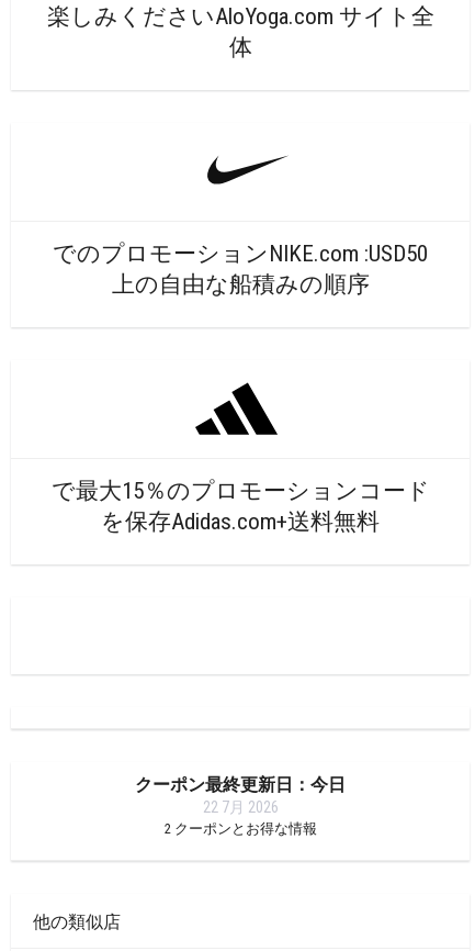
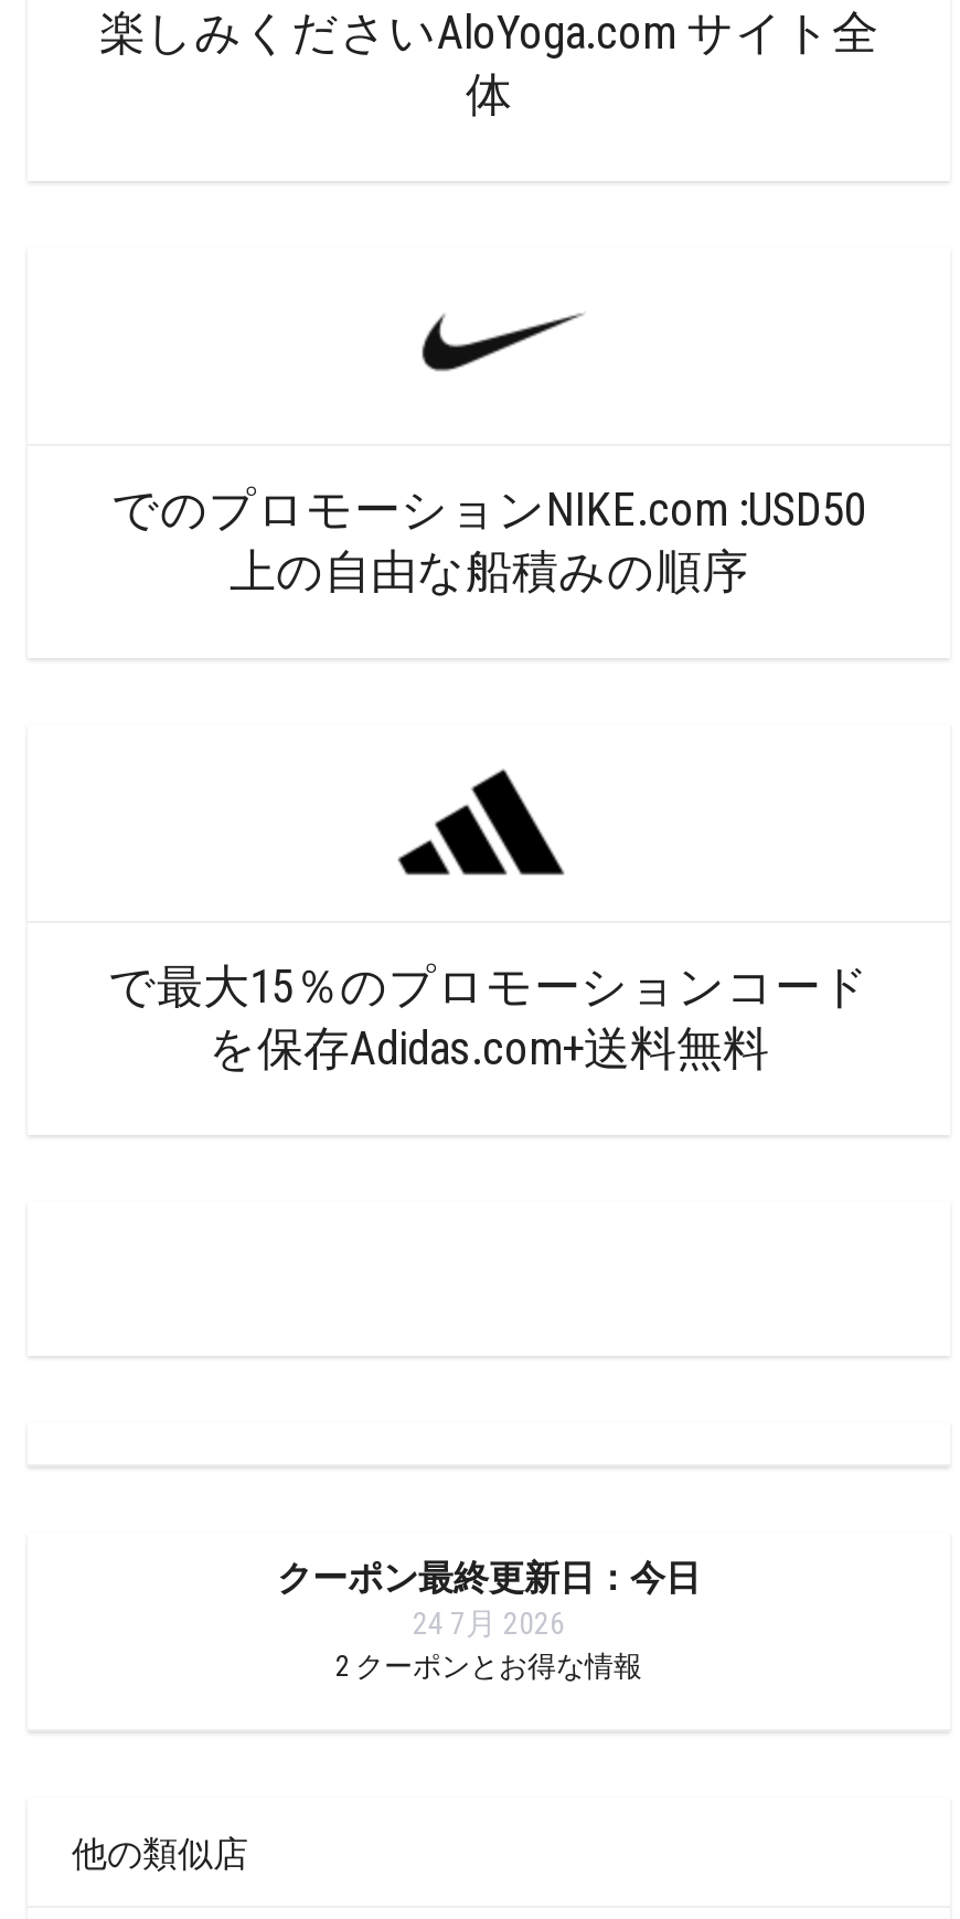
- 22 7月 2026
+ 24 7月 2026
